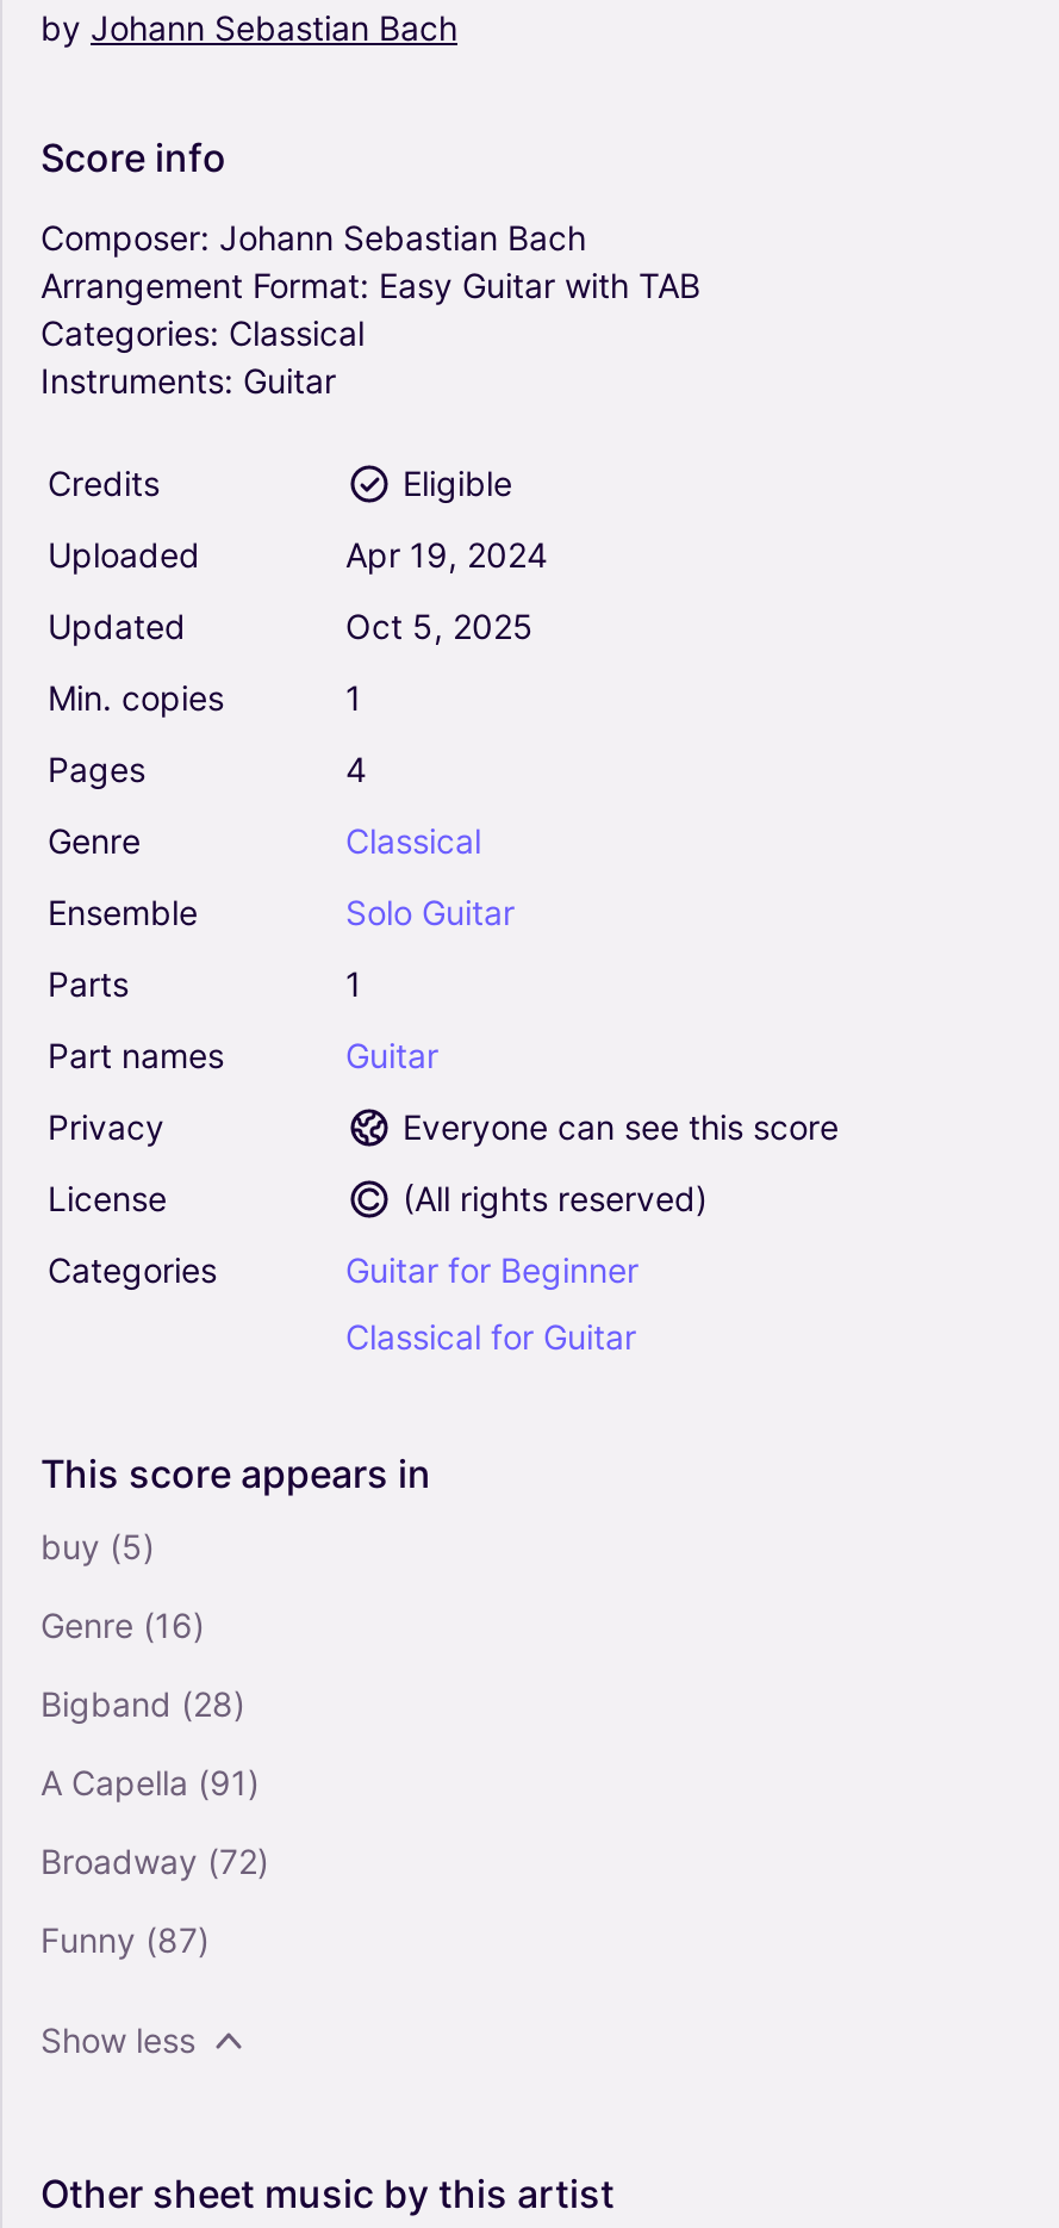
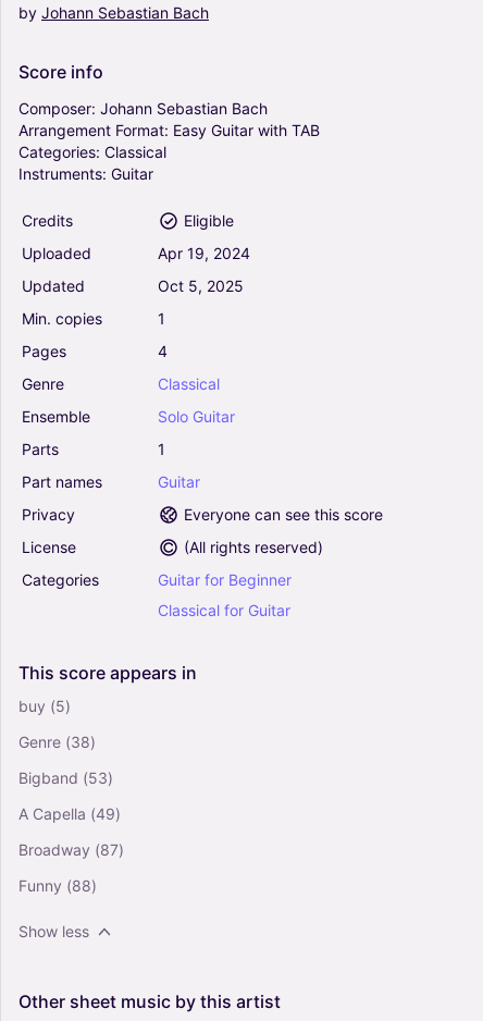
- Genre (16)
+ Genre (38)

- Bigband (28)
+ Bigband (53)

- A Capella (91)
+ A Capella (49)

- Broadway (72)
+ Broadway (87)

- Funny (87)
+ Funny (88)
